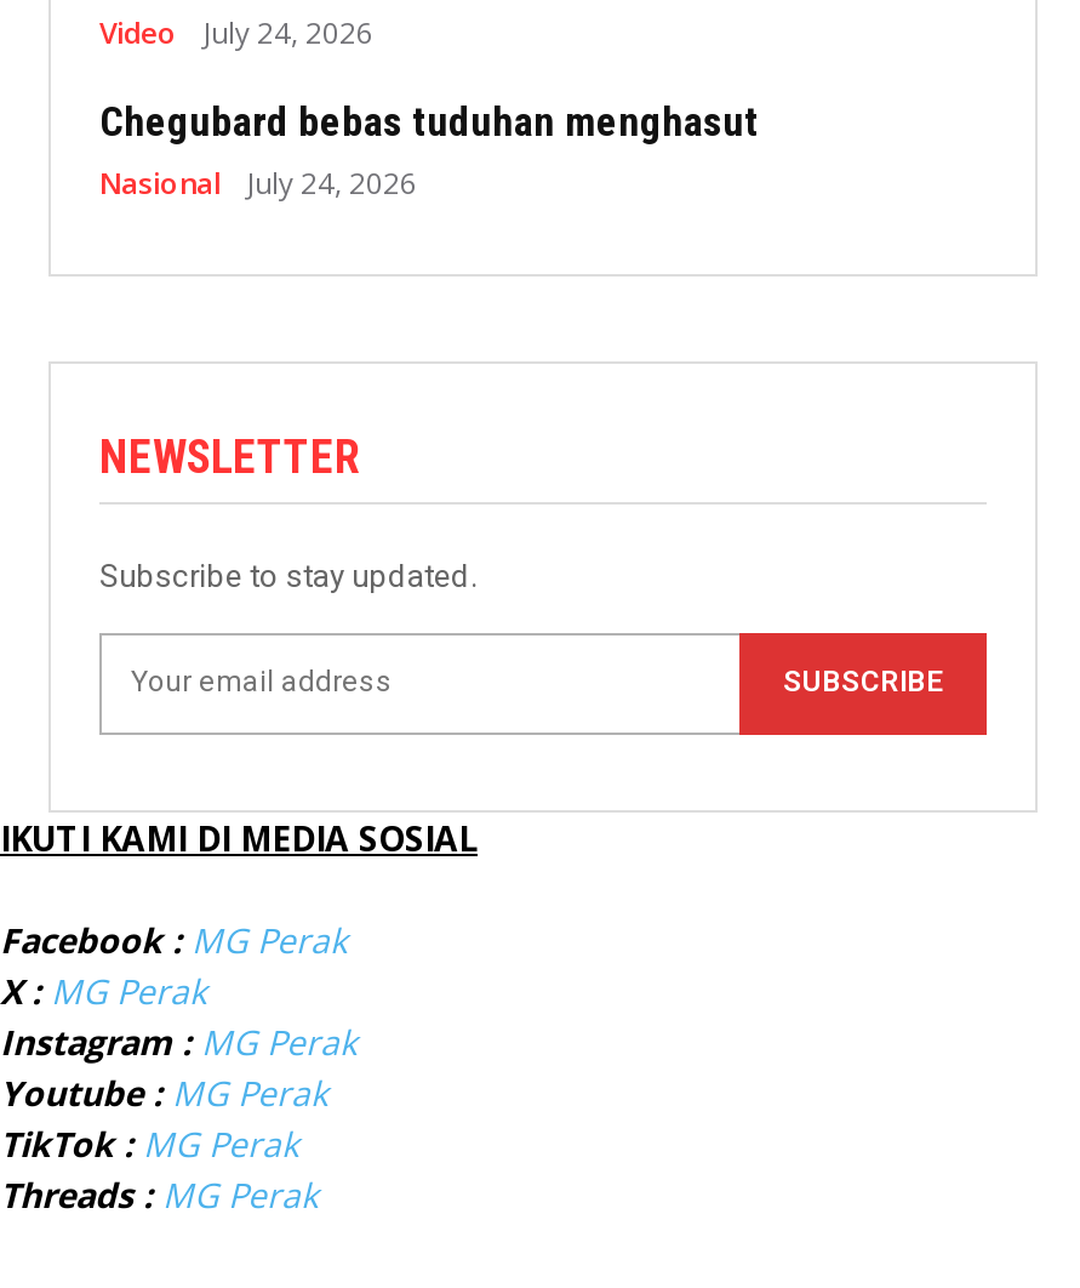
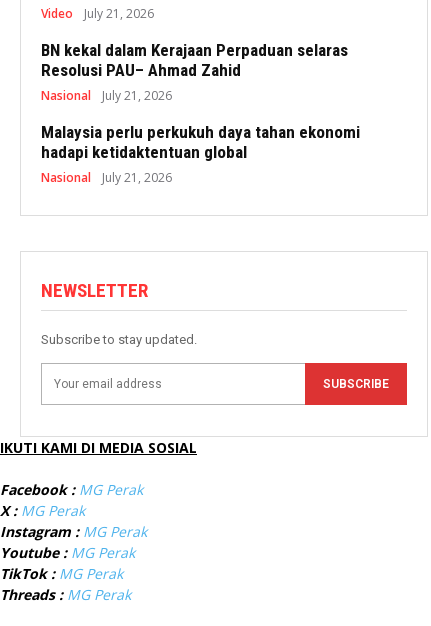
- Video July 24, 2026
+ Video July 21, 2026

- Chegubard bebas tuduhan menghasut
+ BN kekal dalam Kerajaan Perpaduan selaras
+ Resolusi PAU– Ahmad Zahid

- July 24, 2026
+ July 21, 2026
+ Malaysia perlu perkukuh daya tahan ekonomi
+ hadapi ketidaktentuan global
+ Nasional
+ July 21, 2026
